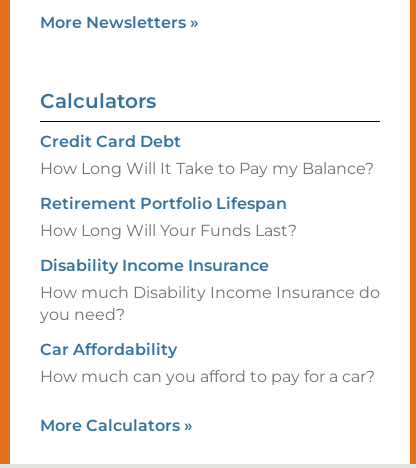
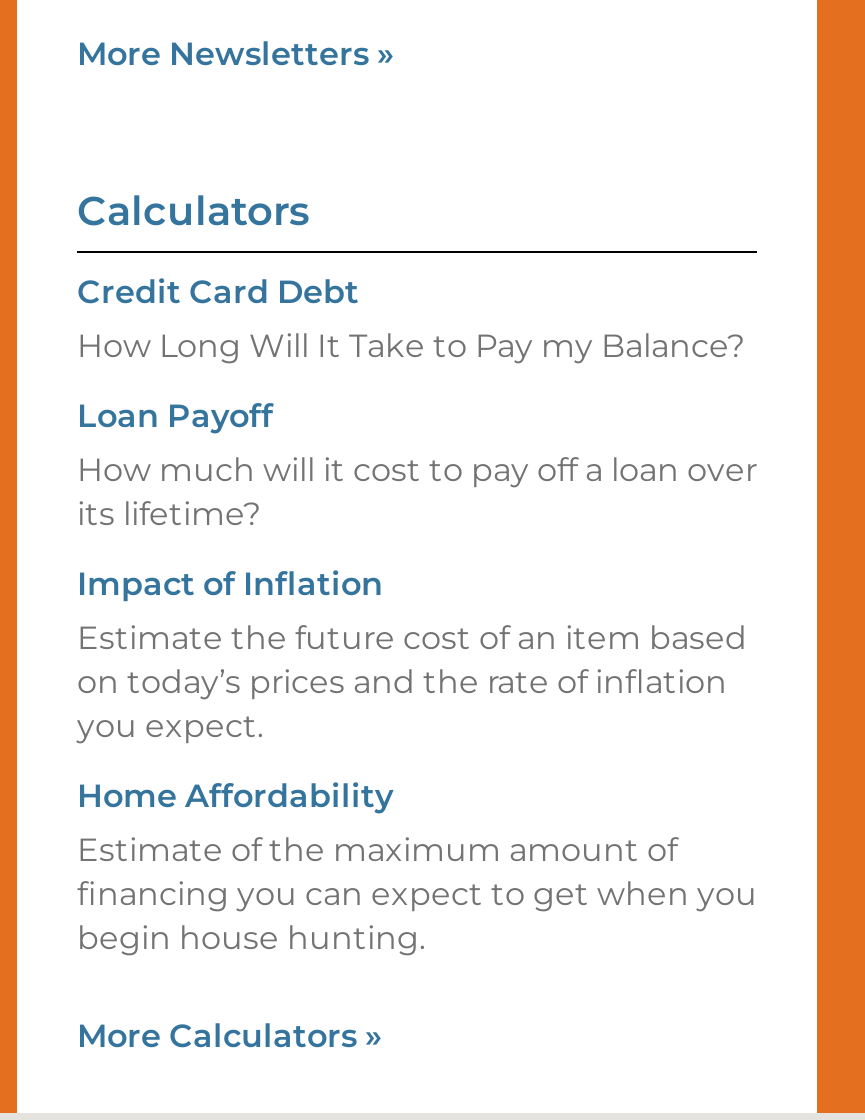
- Retirement Portfolio Lifespan
- How Long Will Your Funds Last?
+ Loan Payoff
+ How much will it cost to pay off a loan over
+ its lifetime?

- Disability Income Insurance
- How much Disability Income Insurance do
- you need?
+ Impact of Inflation
+ Estimate the future cost of an item based
+ on today’s prices and the rate of inflation
+ you expect.

- Car Affordability
- How much can you afford to pay for a car?
+ Home Affordability
+ Estimate of the maximum amount of
+ financing you can expect to get when you
+ begin house hunting.
